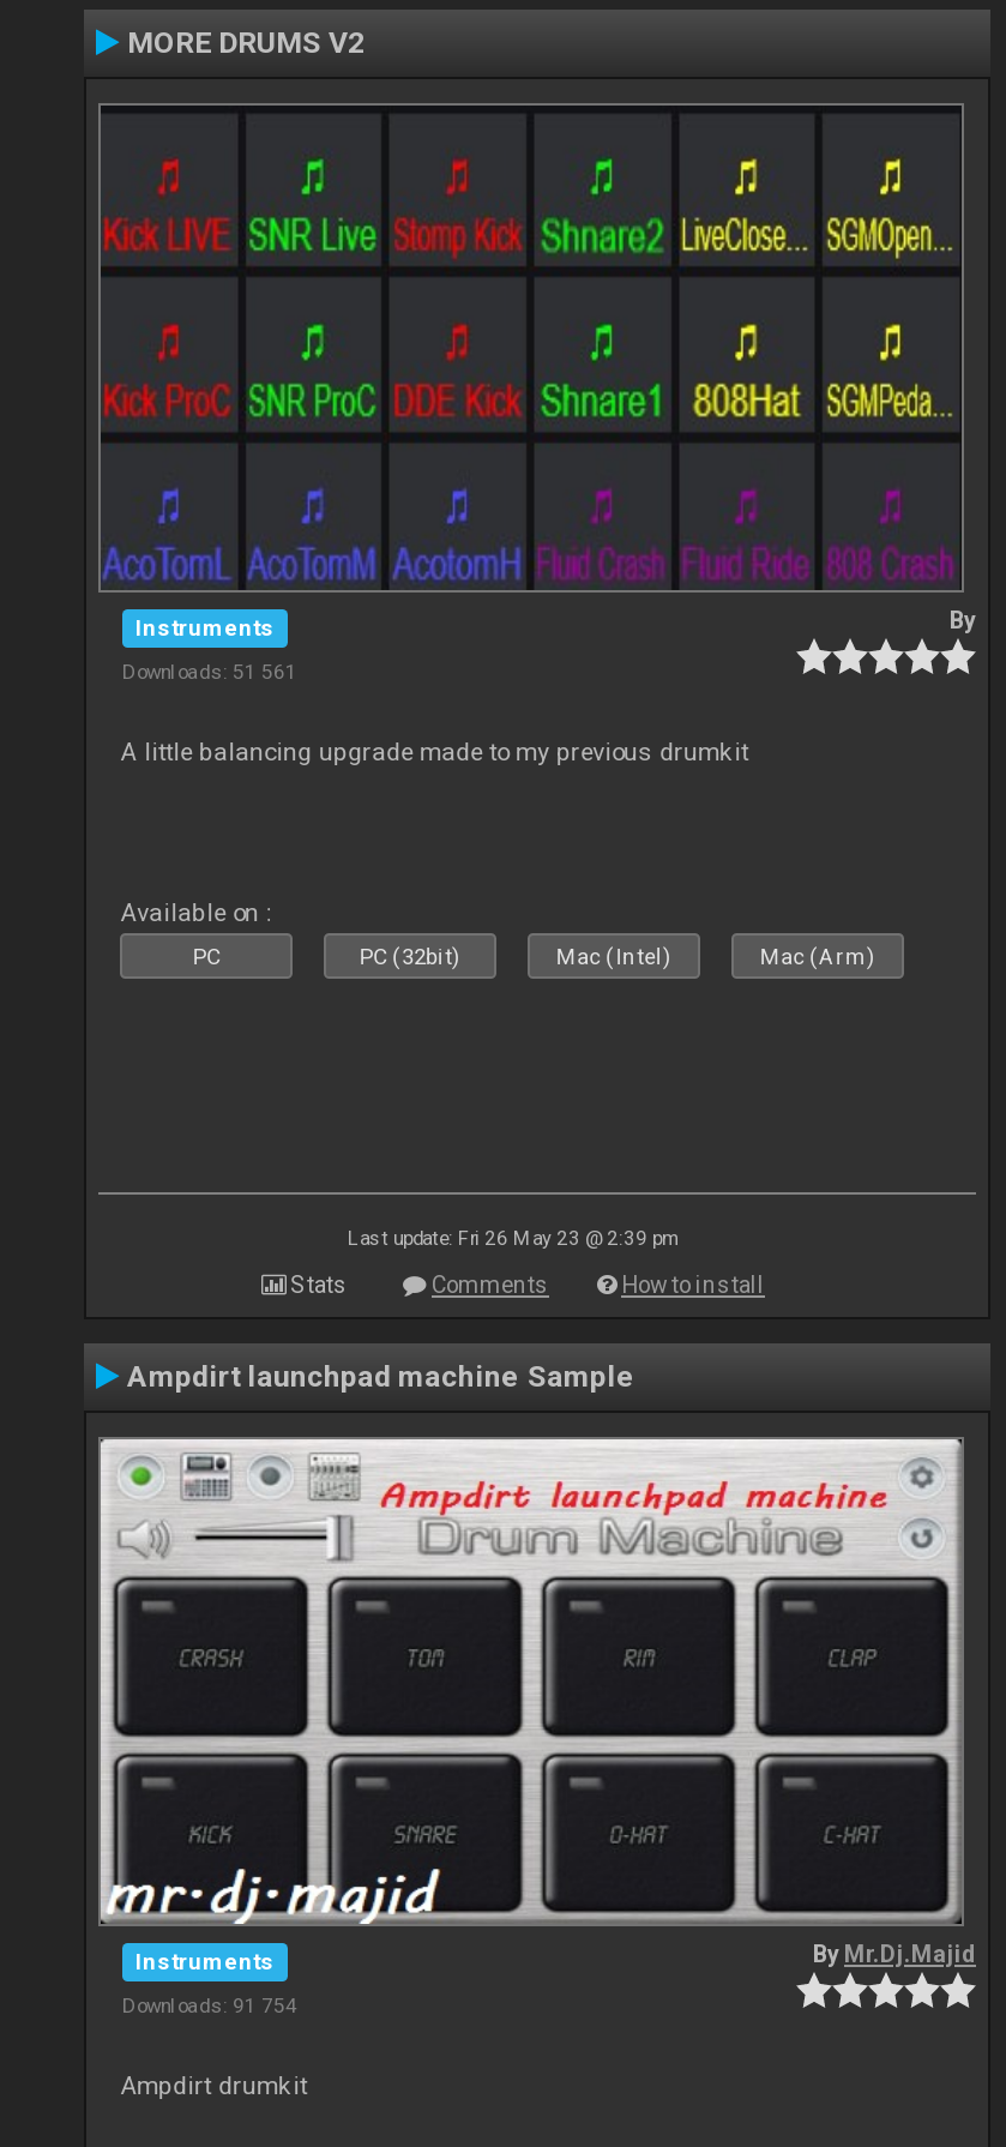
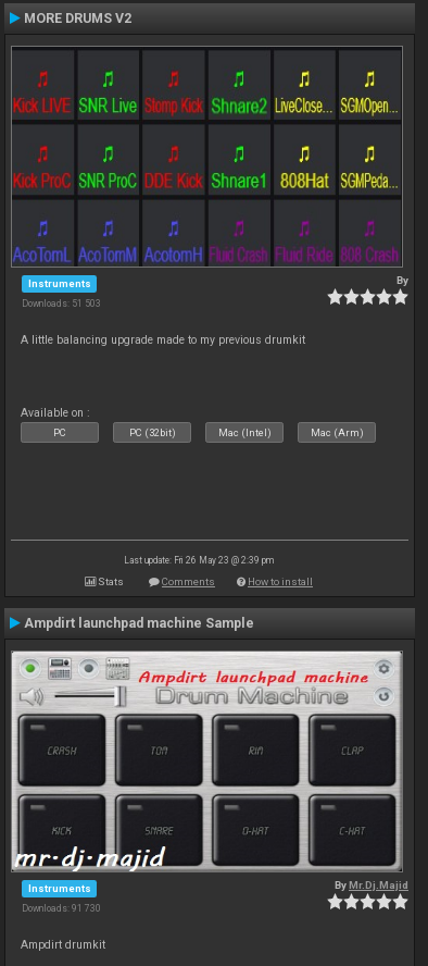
- Downloads: 51 561
+ Downloads: 51 503

- Downloads: 91 754
+ Downloads: 91 730
